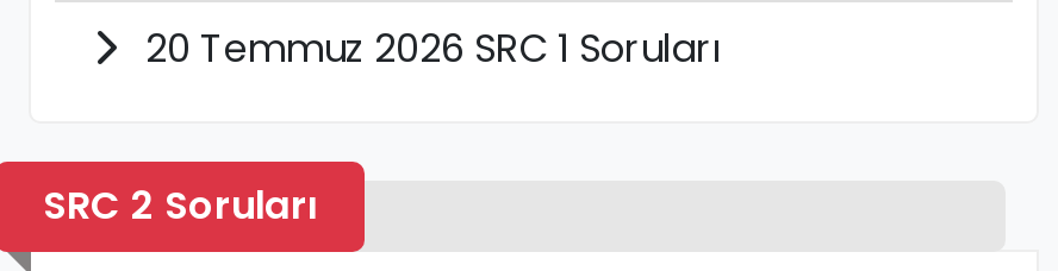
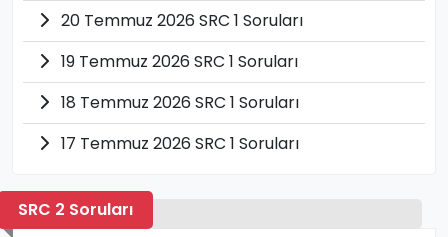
+ 19 Temmuz 2026 SRC 1 Soruları
+ 18 Temmuz 2026 SRC 1 Soruları
+ 17 Temmuz 2026 SRC 1 Soruları
